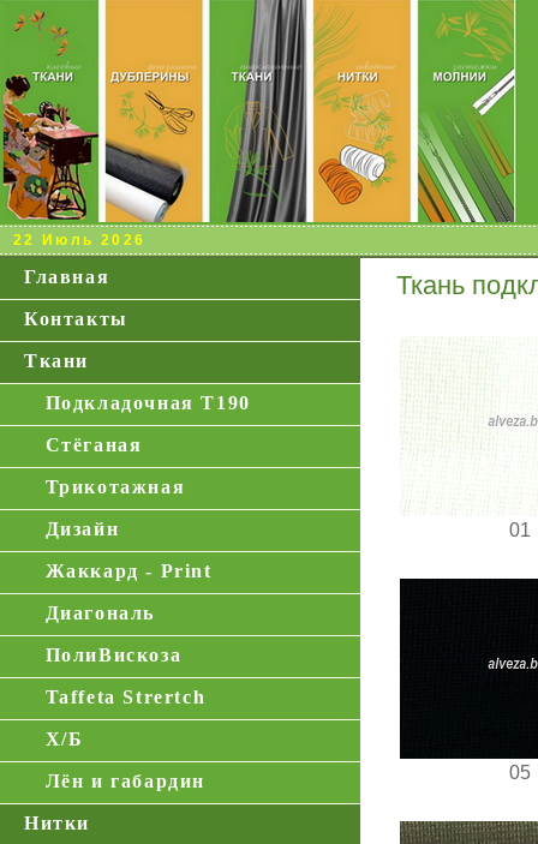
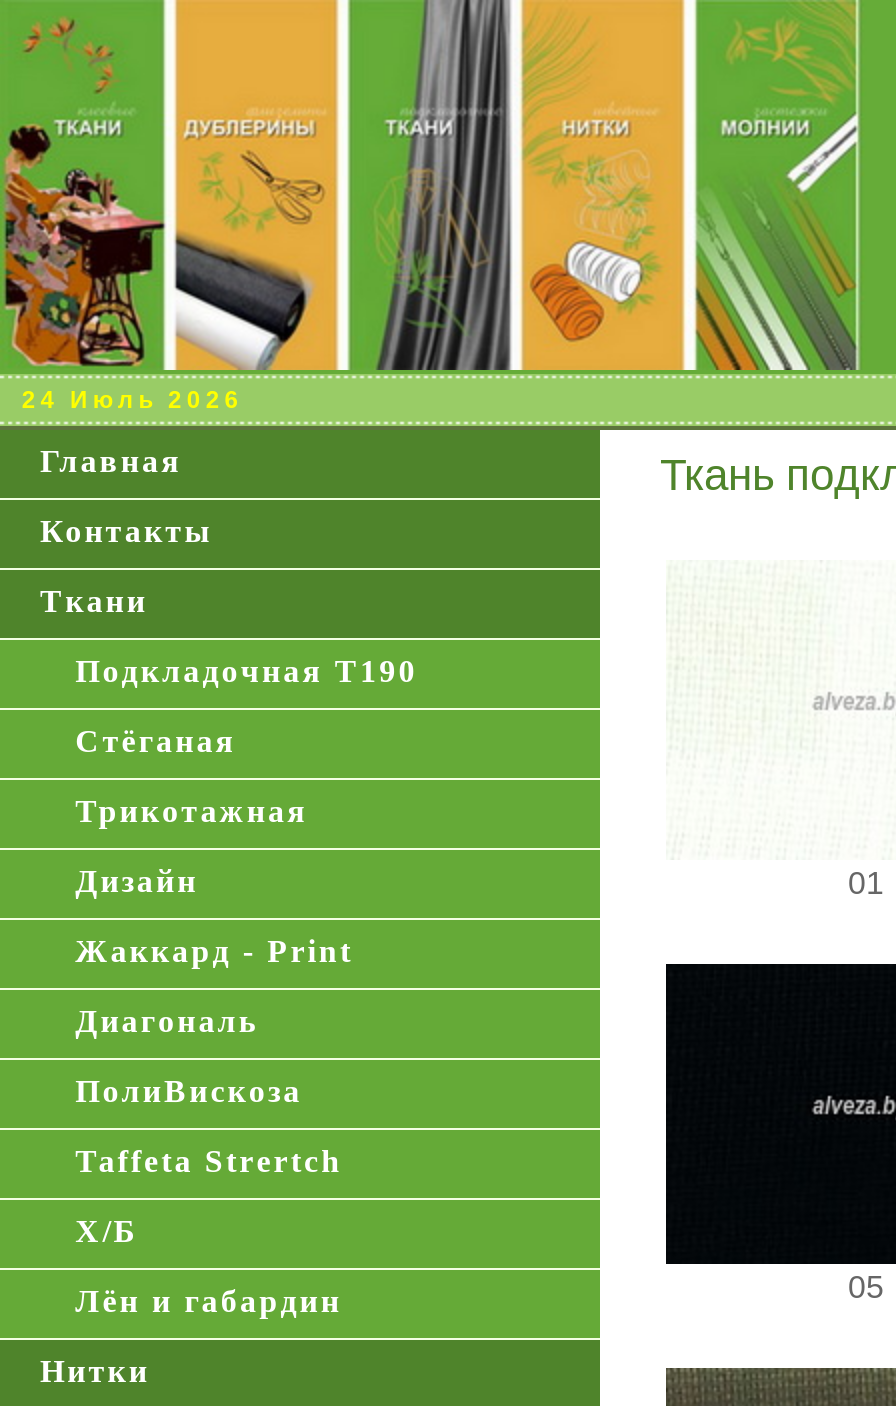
- 22 Июль 2026
+ 24 Июль 2026
